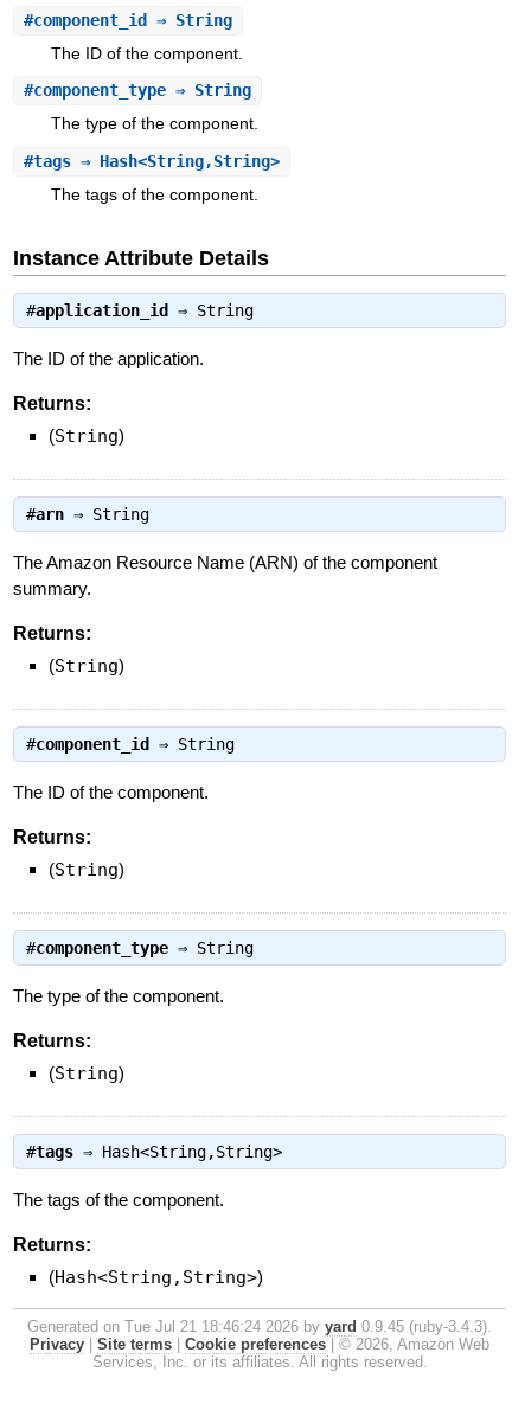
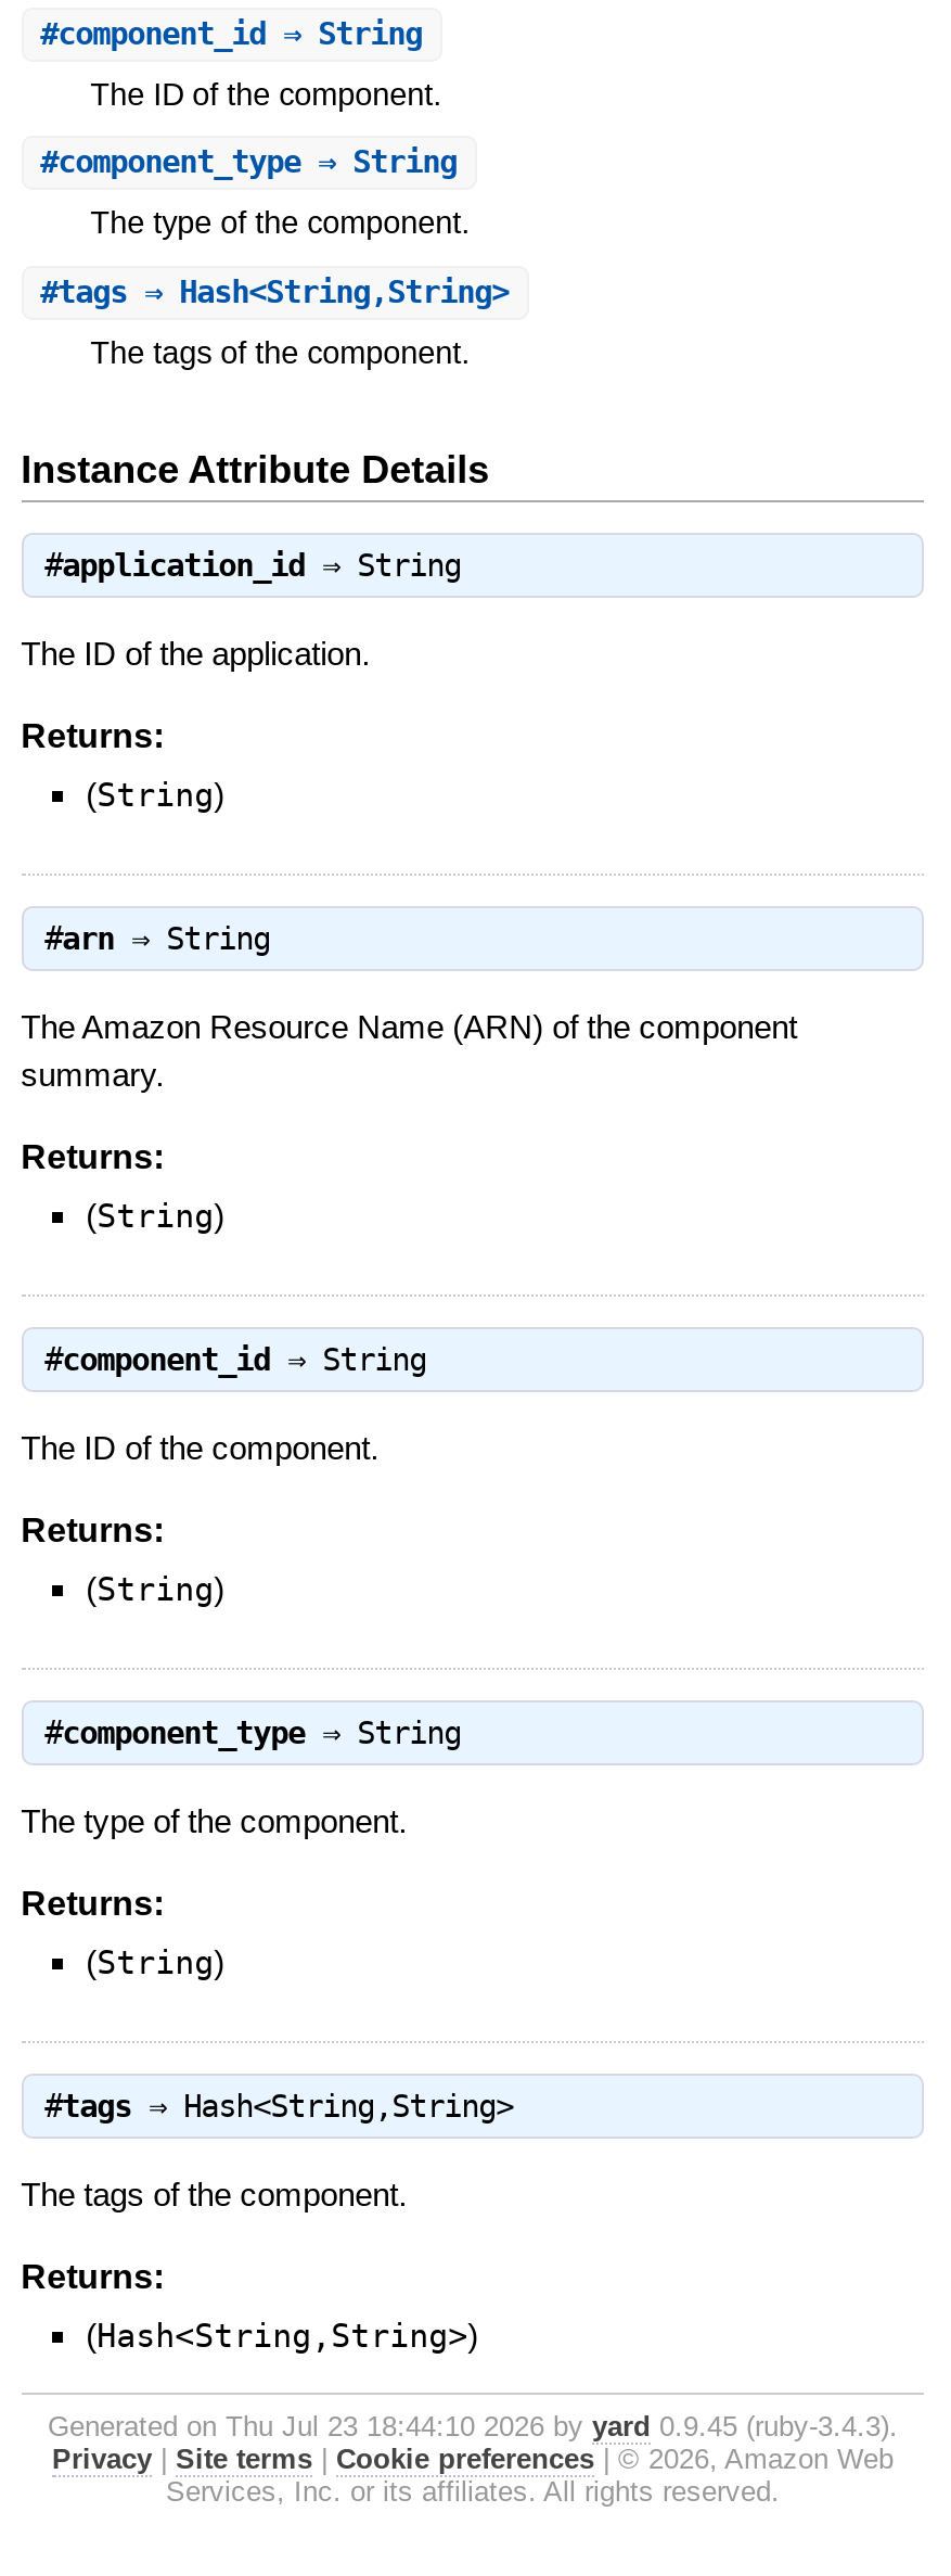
- Generated on Tue Jul 21 18:46:24 2026 by yard 0.9.45 (ruby-3.4.3).
+ Generated on Thu Jul 23 18:44:10 2026 by yard 0.9.45 (ruby-3.4.3).
